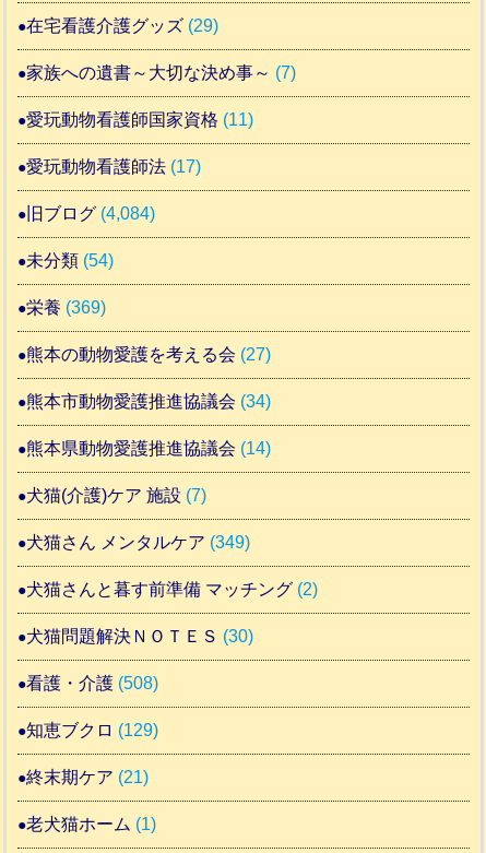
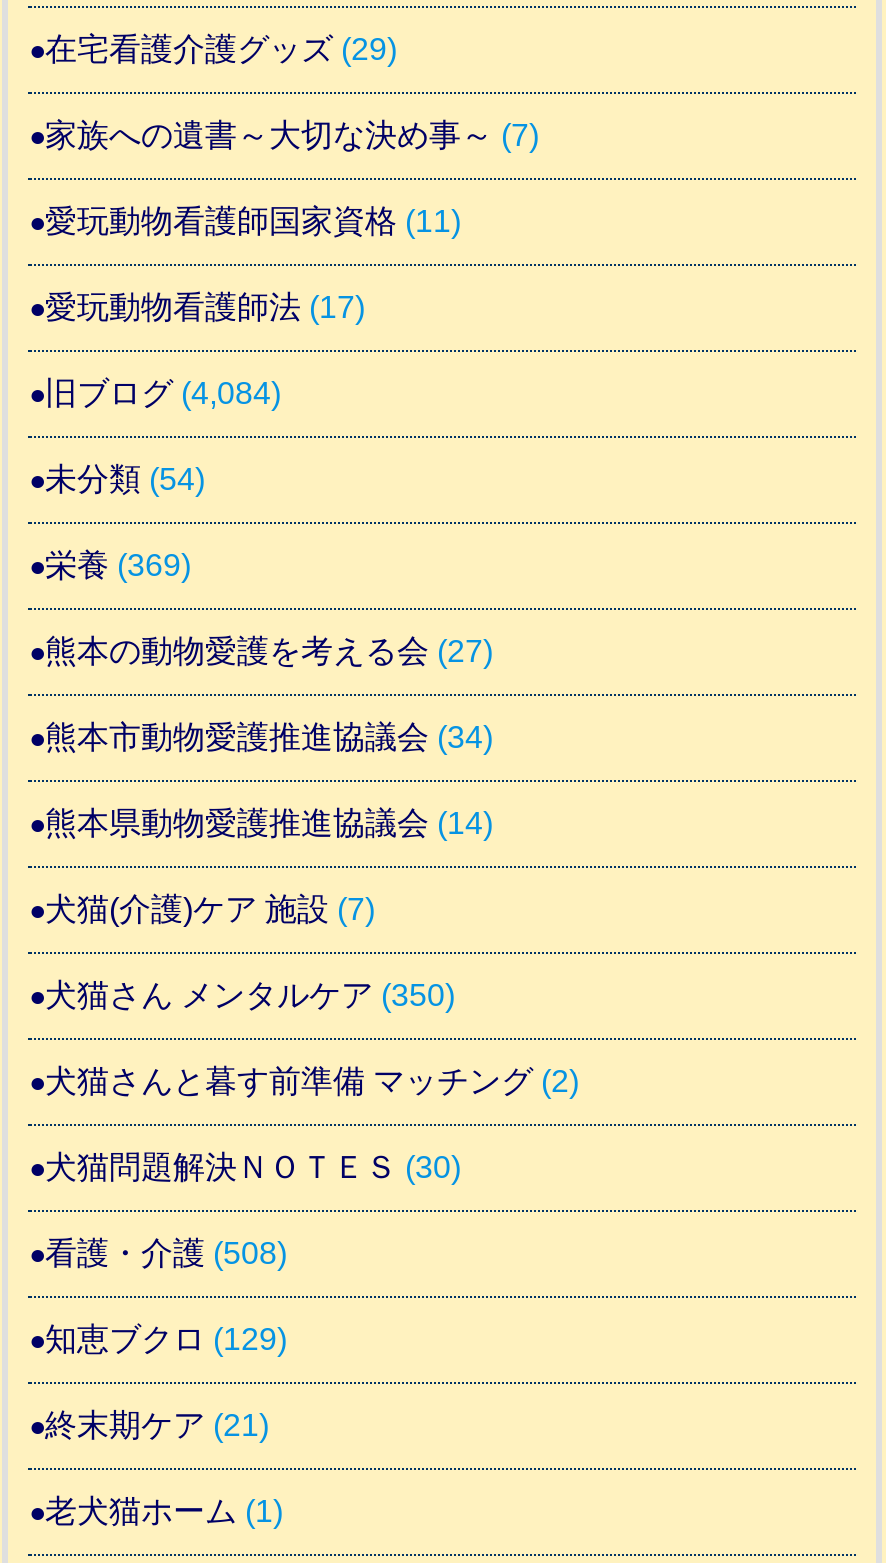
- 犬猫さん メンタルケア(349)
+ 犬猫さん メンタルケア(350)
